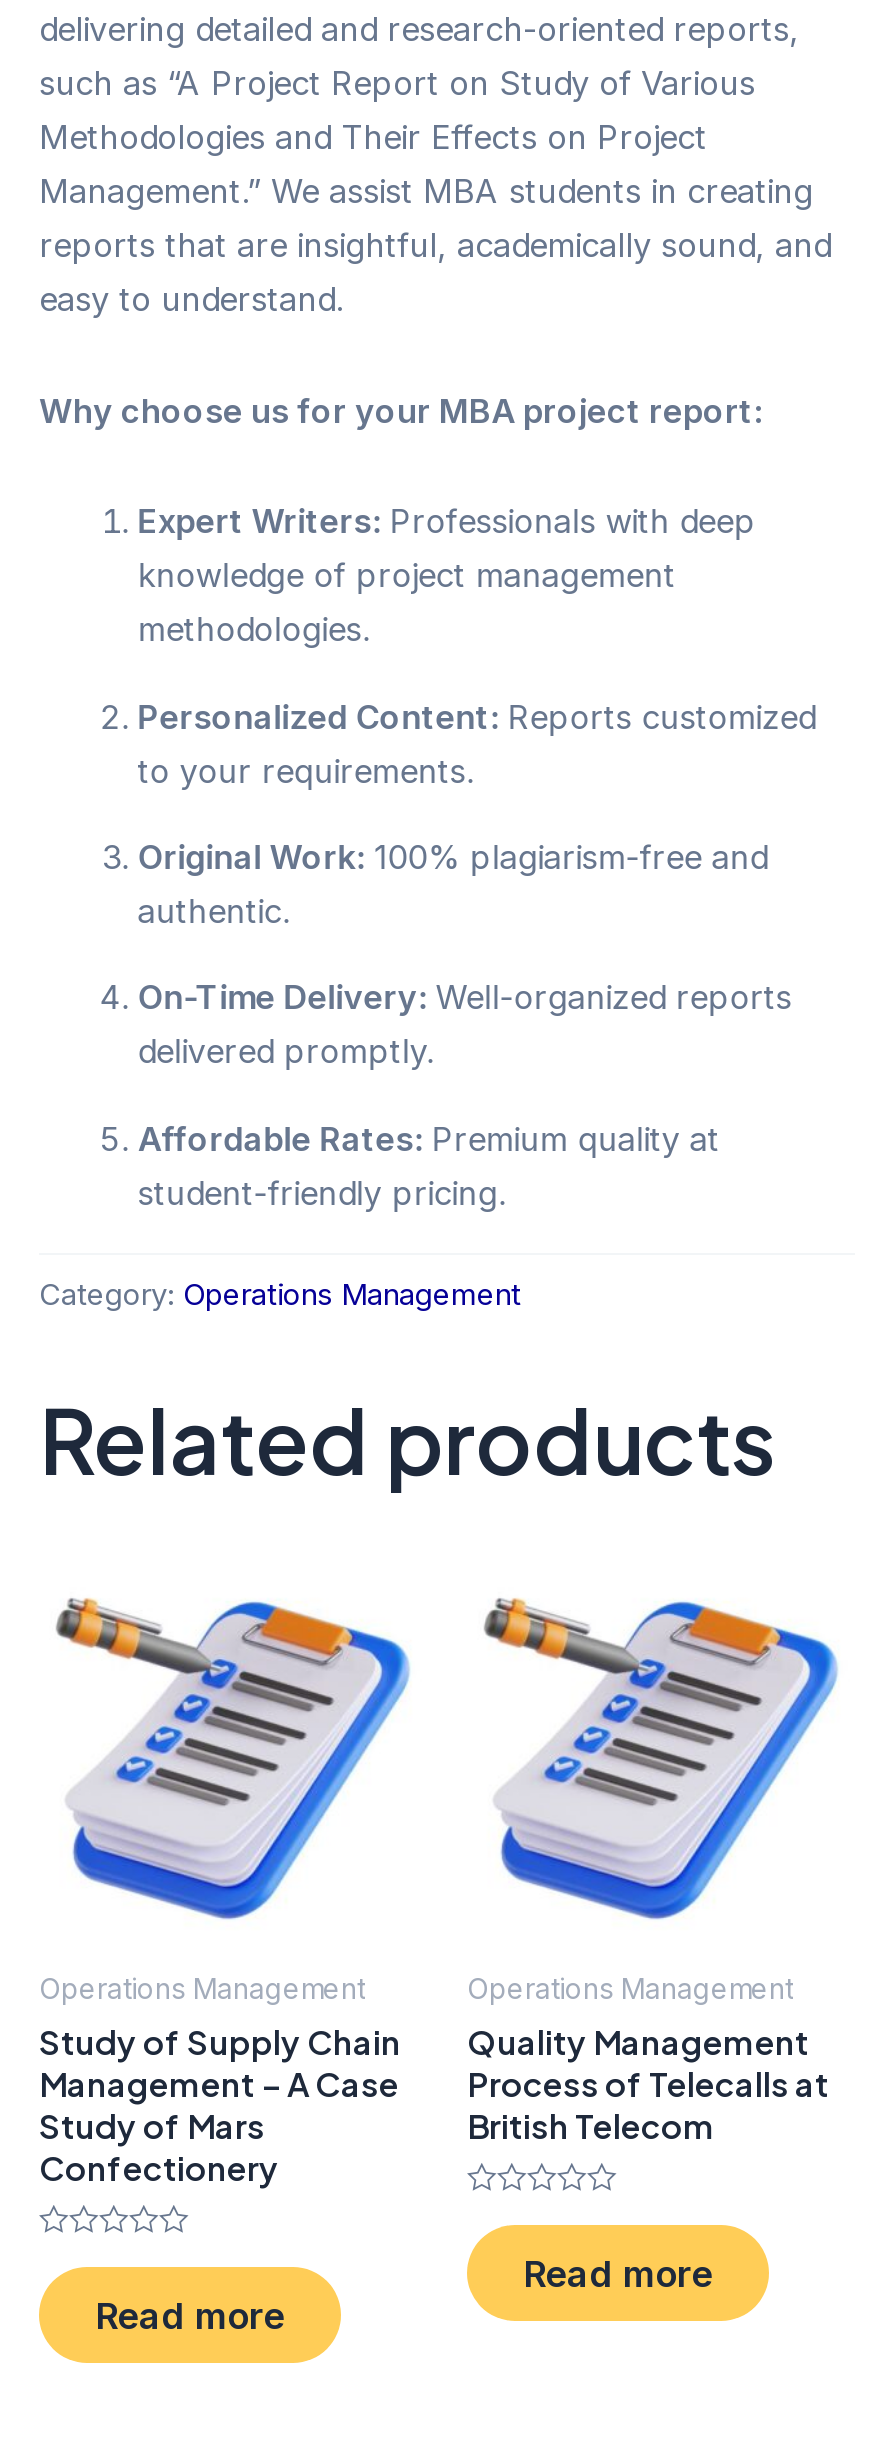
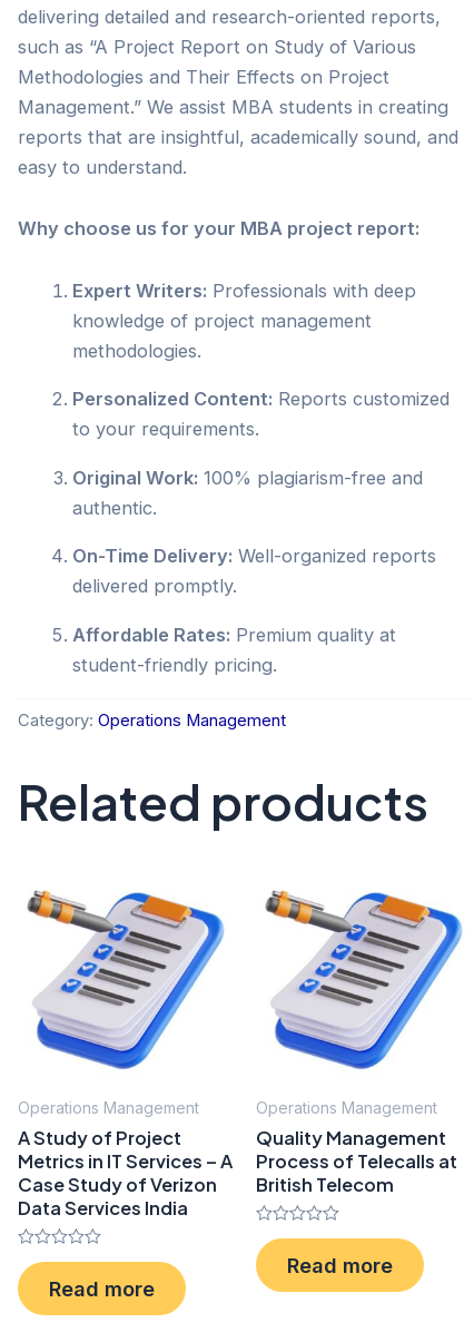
- Study of Supply Chain
- Management – A Case
- Study of Mars
- Confectionery
+ A Study of Project
+ Metrics in IT Services – A
+ Case Study of Verizon
+ Data Services India
